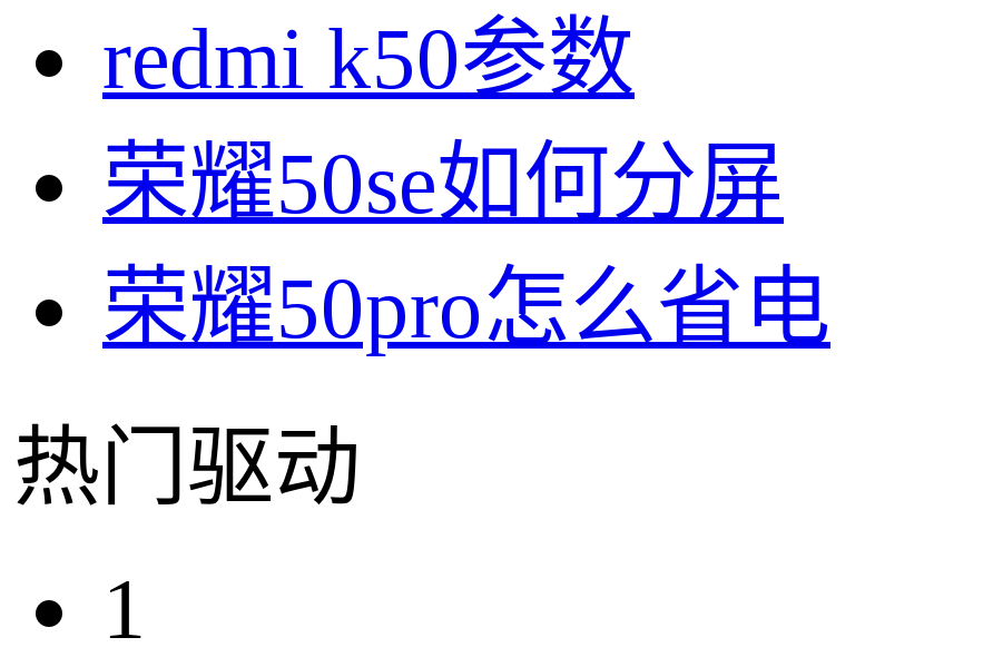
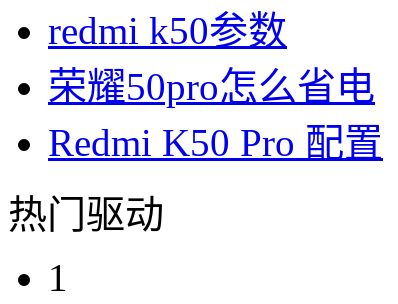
- 荣耀50se如何分屏

moved up: 荣耀50pro怎么省电

+ Redmi K50 Pro 配置
